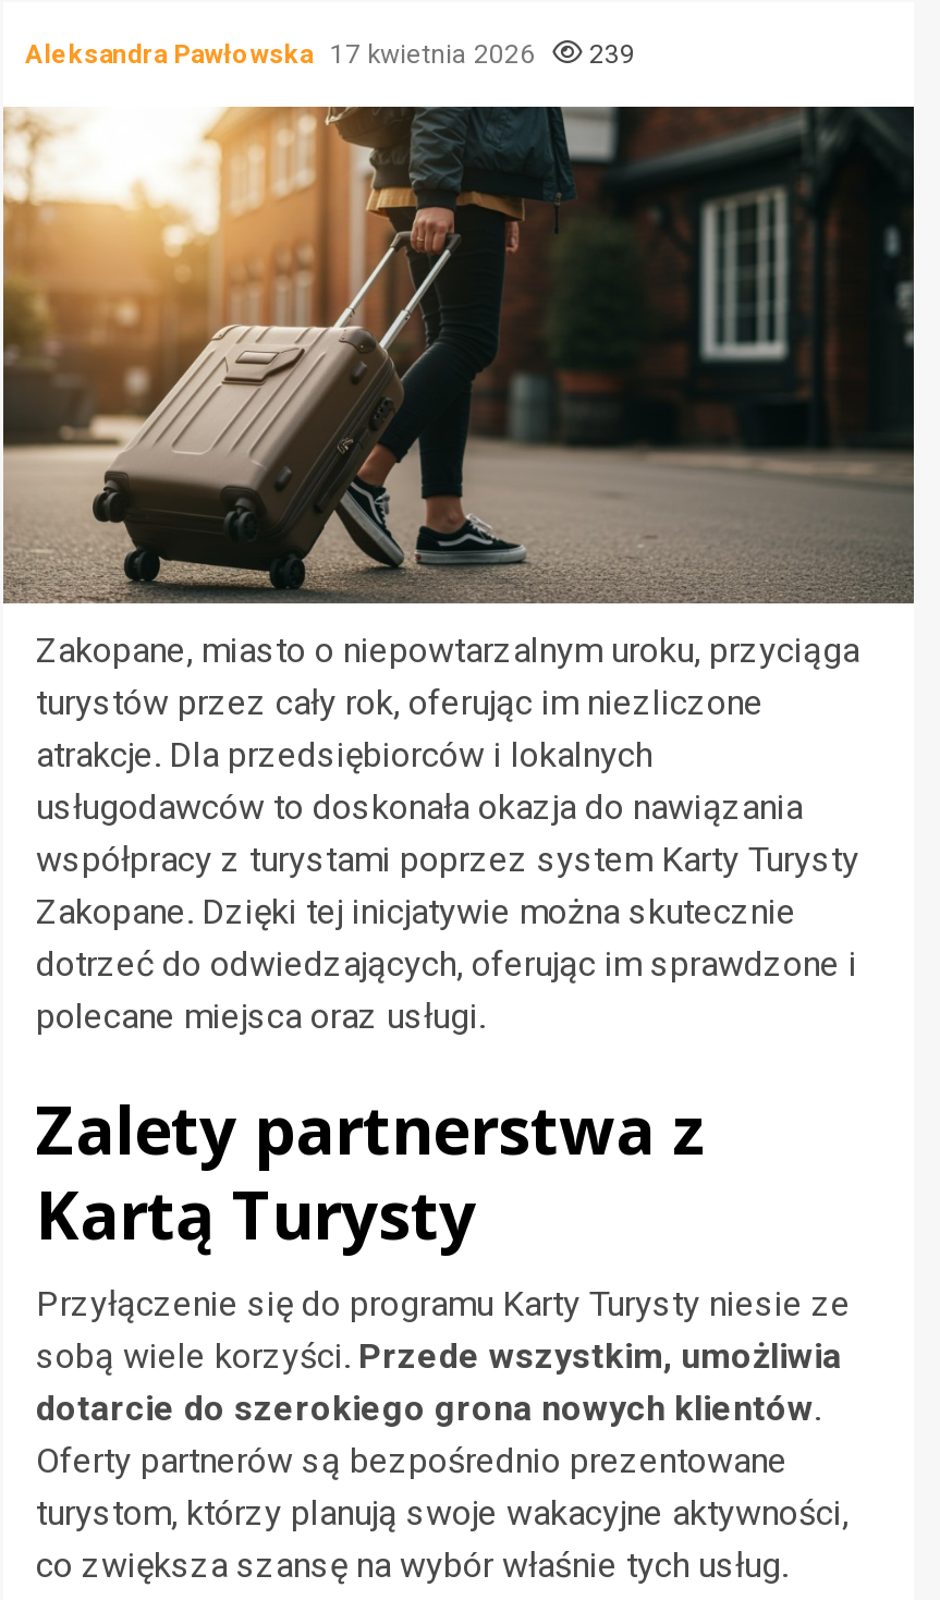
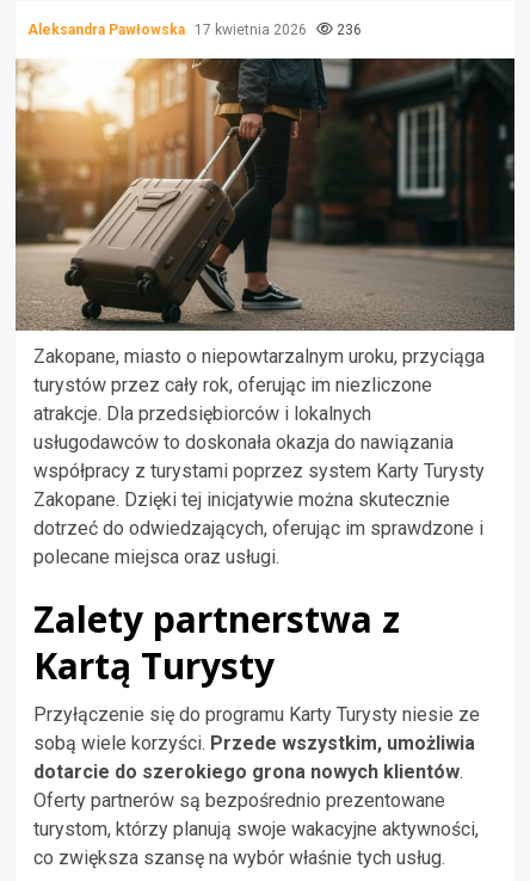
- Aleksandra Pawłowska 17 kwietnia 2026 239
+ Aleksandra Pawłowska 17 kwietnia 2026 236
